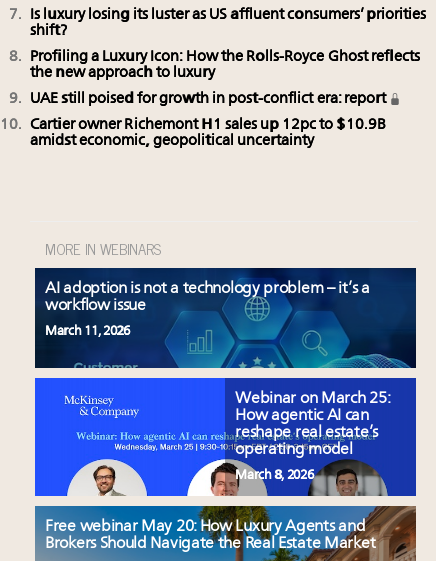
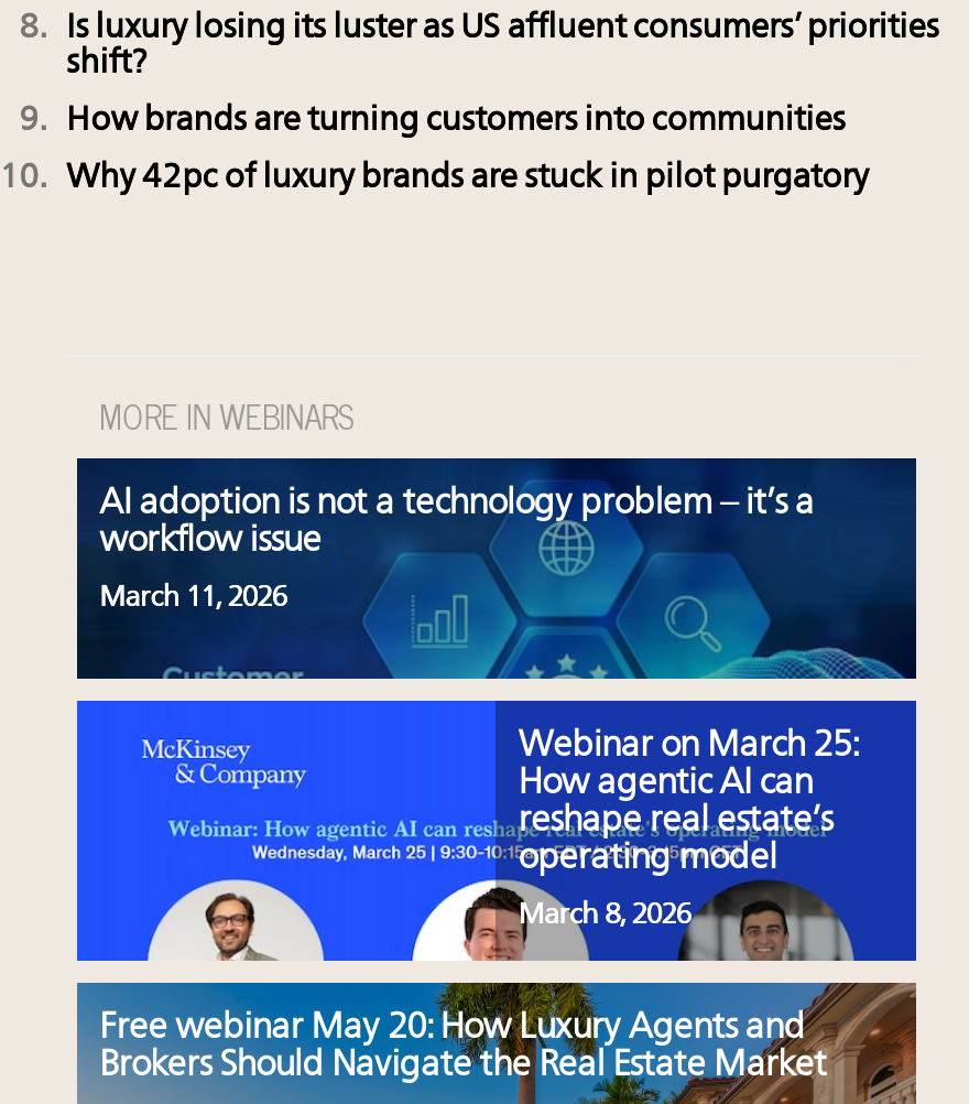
- Profiling a Luxury Icon: How the Rolls-Royce Ghost reflects
- the new approach to luxury
- UAE still poised for growth in post-conflict era: report
- Cartier owner Richemont H1 sales up 12pc to $10.9B
- amidst economic, geopolitical uncertainty
+ How brands are turning customers into communities
+ Why 42pc of luxury brands are stuck in pilot purgatory
